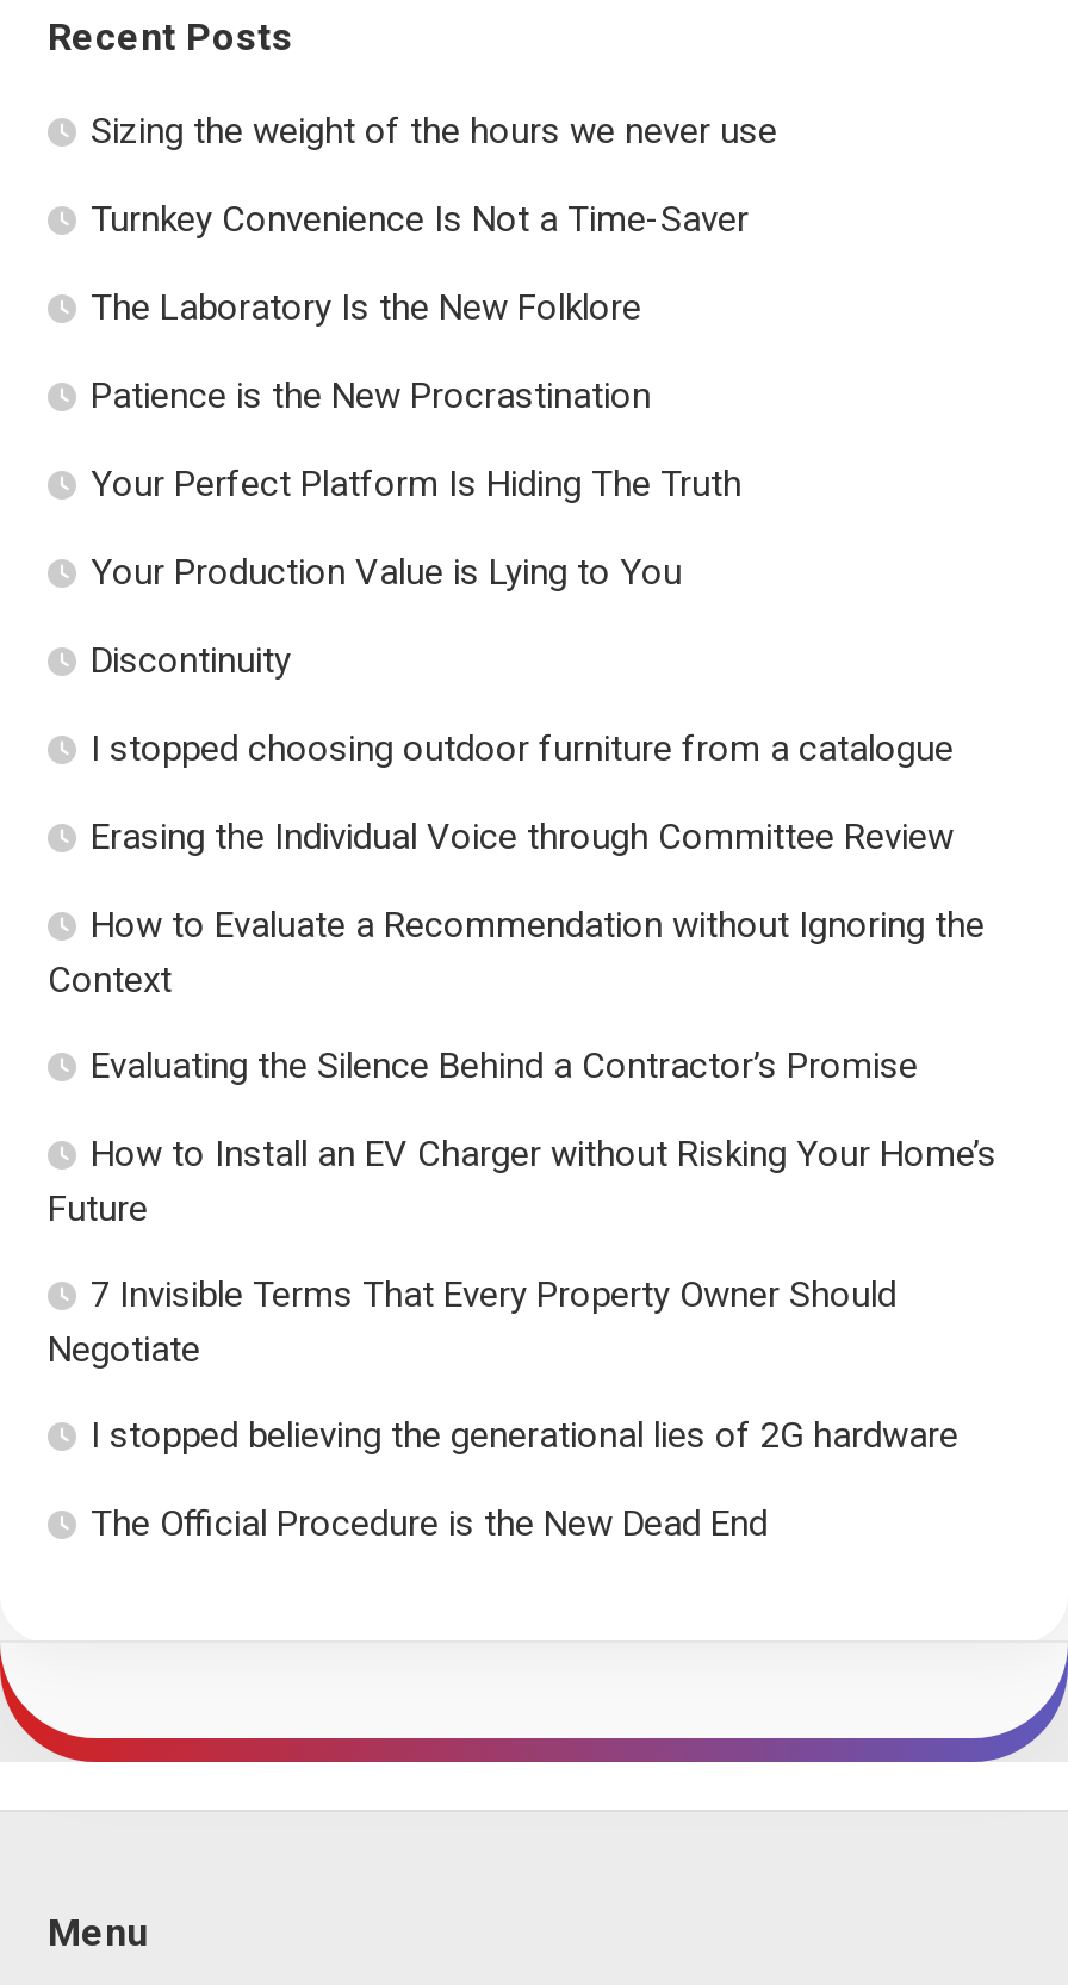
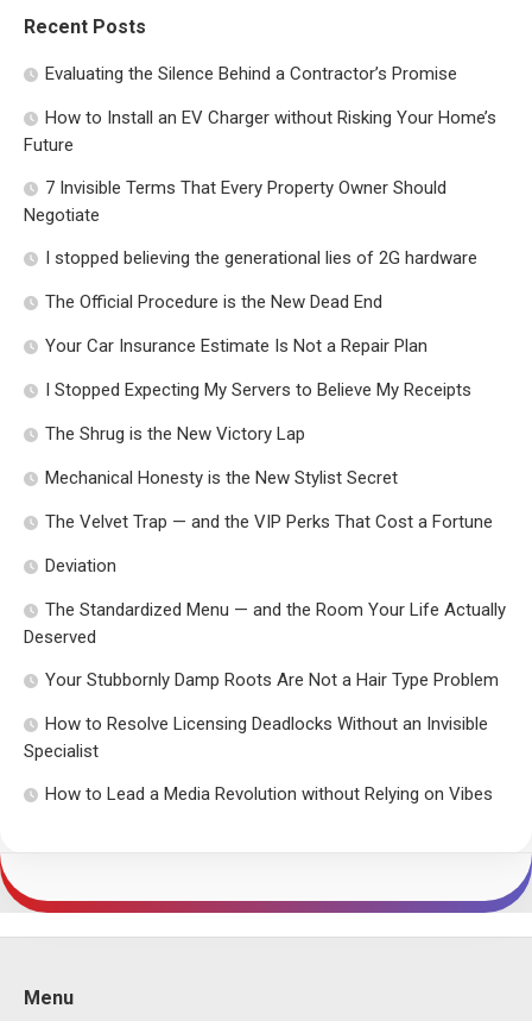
- Sizing the weight of the hours we never use
- Turnkey Convenience Is Not a Time-Saver
- The Laboratory Is the New Folklore
- Patience is the New Procrastination
- Your Perfect Platform Is Hiding The Truth
- Your Production Value is Lying to You
- Discontinuity
- I stopped choosing outdoor furniture from a catalogue
- Erasing the Individual Voice through Committee Review
- How to Evaluate a Recommendation without Ignoring the
- Context

moved up: Evaluating the Silence Behind a Contractor’s Promise | How to Install an EV Charger without Risking Your Home’s | Future | 7 Invisible Terms That Every Property Owner Should | Negotiate | I stopped believing the generational lies of 2G hardware | The Official Procedure is the New Dead End

+ Your Car Insurance Estimate Is Not a Repair Plan
+ I Stopped Expecting My Servers to Believe My Receipts
+ The Shrug is the New Victory Lap
+ Mechanical Honesty is the New Stylist Secret
+ The Velvet Trap — and the VIP Perks That Cost a Fortune
+ Deviation
+ The Standardized Menu — and the Room Your Life Actually
+ Deserved
+ Your Stubbornly Damp Roots Are Not a Hair Type Problem
+ How to Resolve Licensing Deadlocks Without an Invisible
+ Specialist
+ How to Lead a Media Revolution without Relying on Vibes
